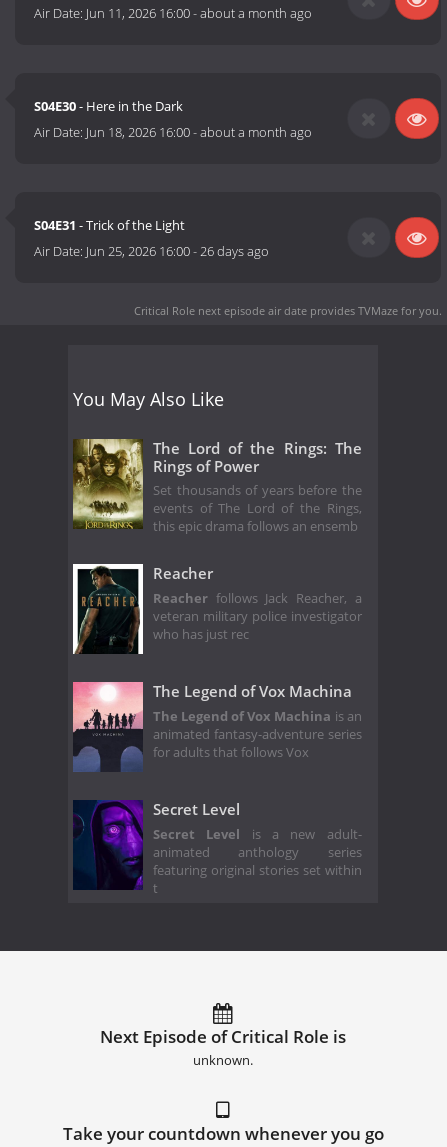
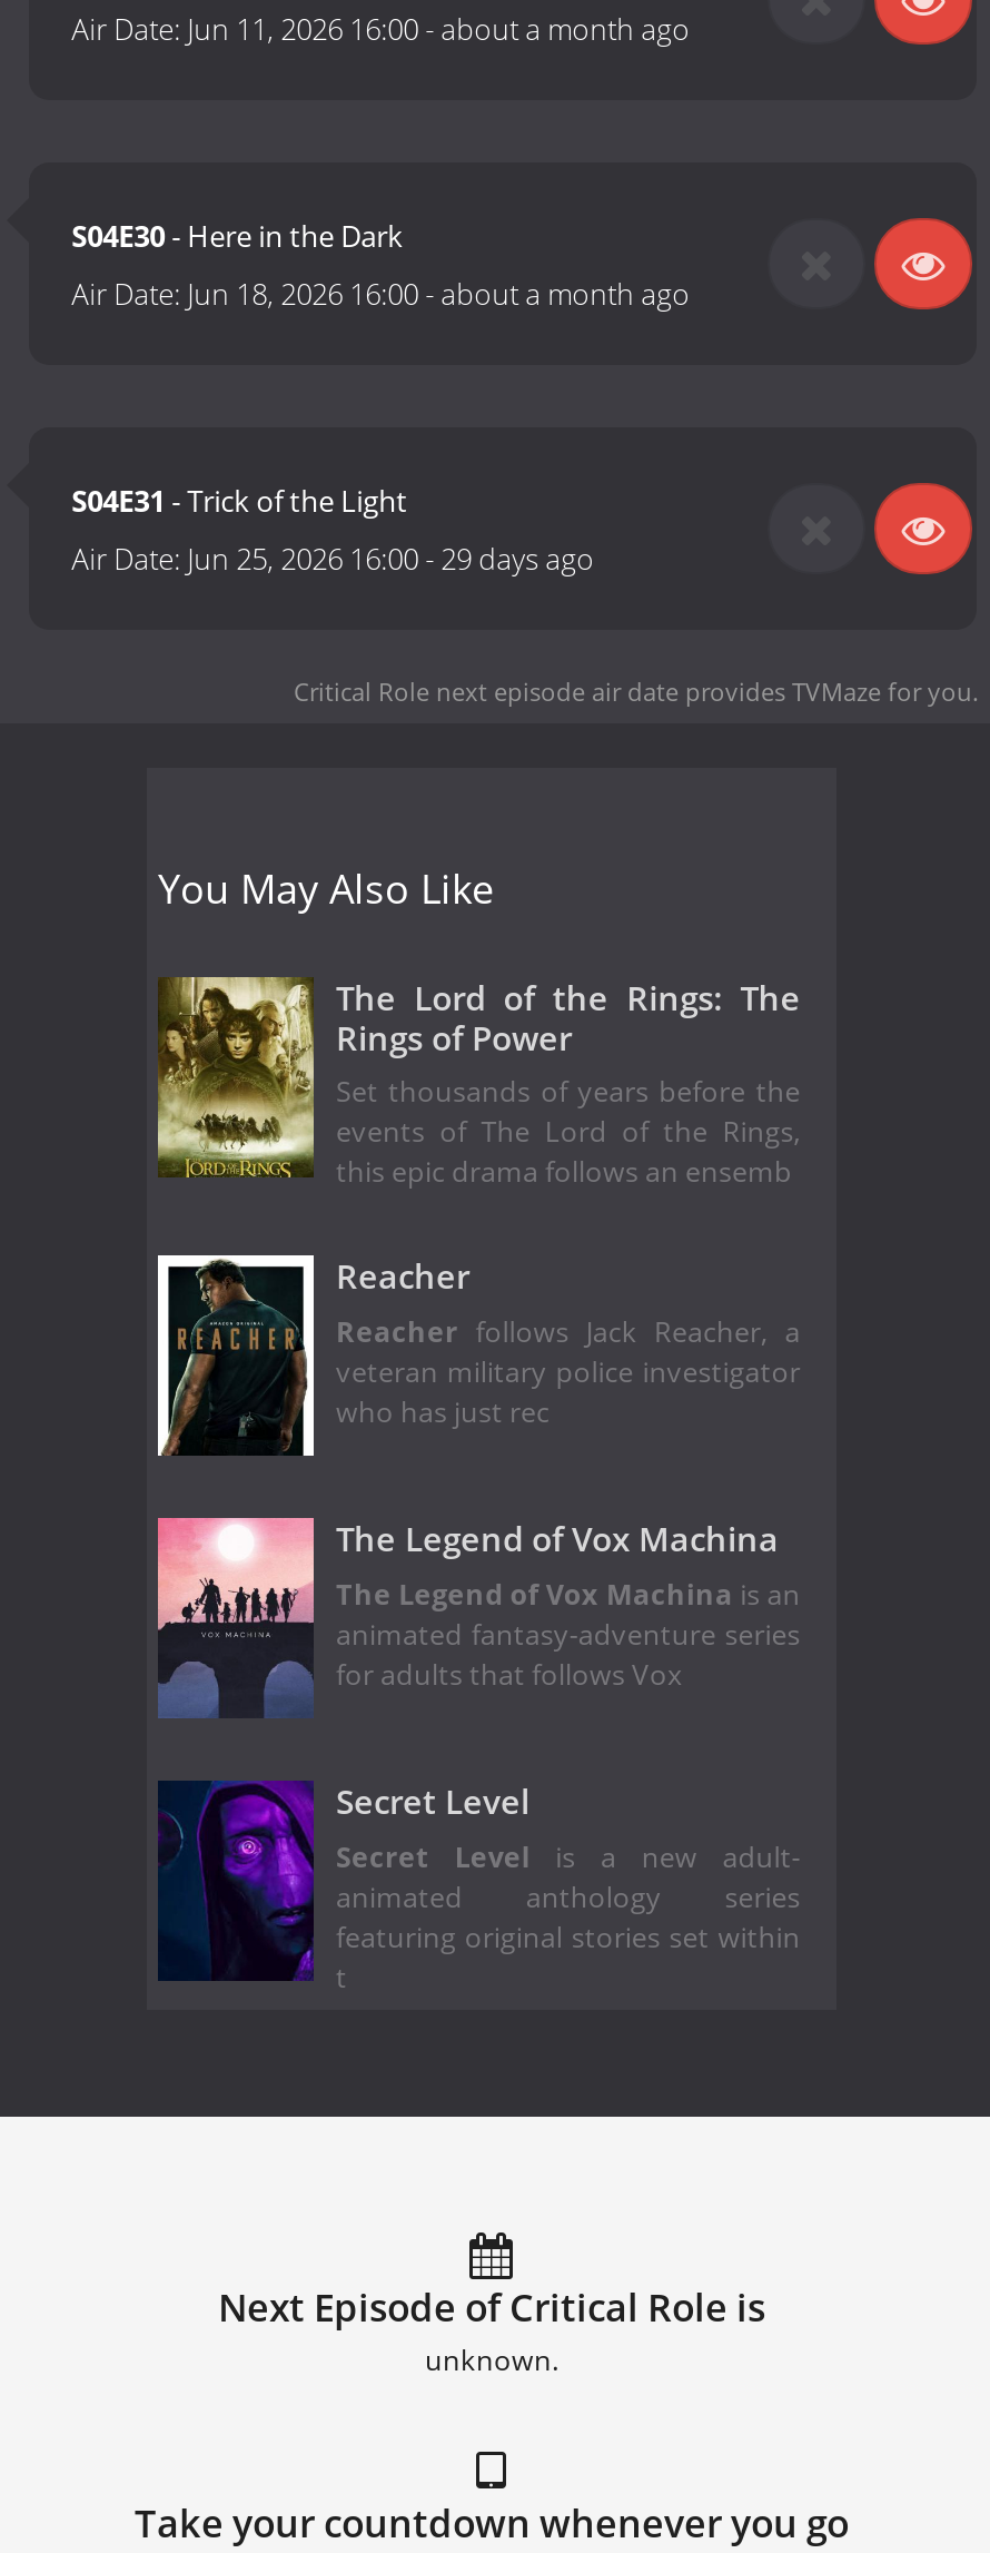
- Air Date: Jun 25, 2026 16:00 - 26 days ago
+ Air Date: Jun 25, 2026 16:00 - 29 days ago
